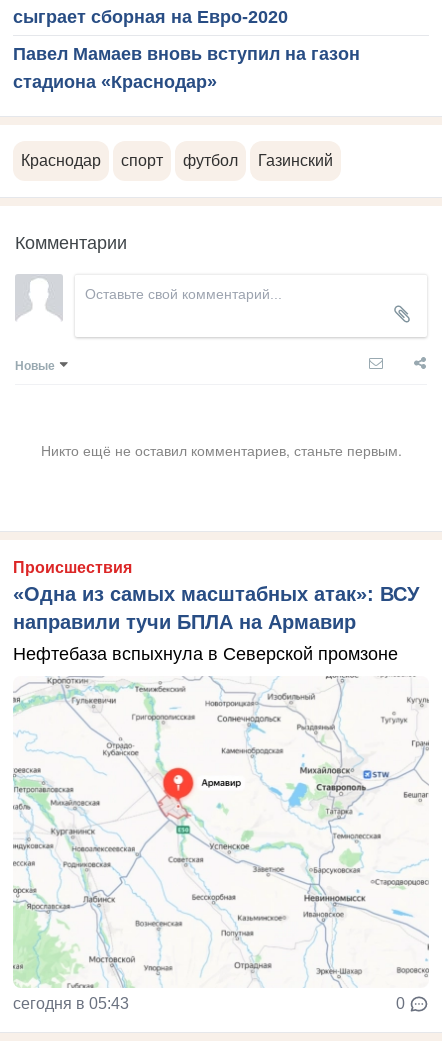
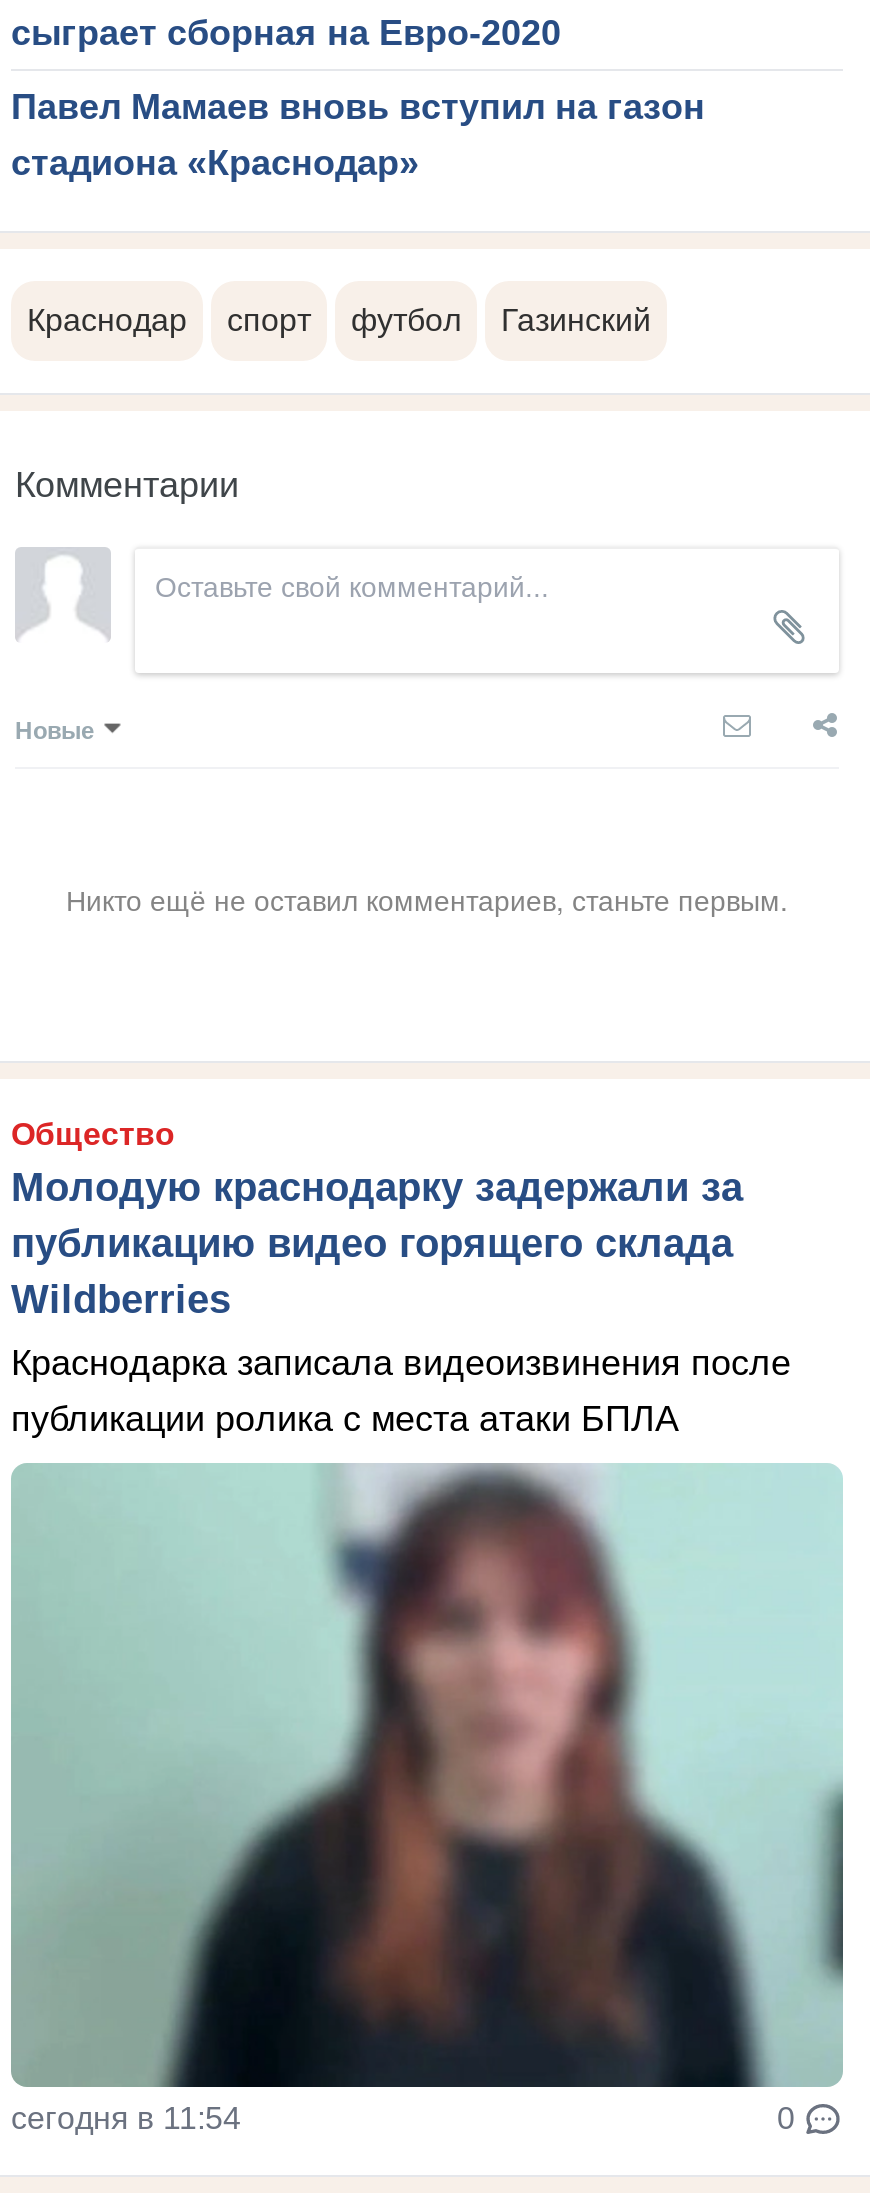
- Происшествия
- «Одна из самых масштабных атак»: ВСУ
- направили тучи БПЛА на Армавир
+ Общество
+ Молодую краснодарку задержали за
+ публикацию видео горящего склада
+ Wildberries

- Нефтебаза вспыхнула в Северской промзоне
+ Краснодарка записала видеоизвинения после
+ публикации ролика с места атаки БПЛА

- [image]
- сегодня в 05:43
+ [image]
+ сегодня в 11:54
